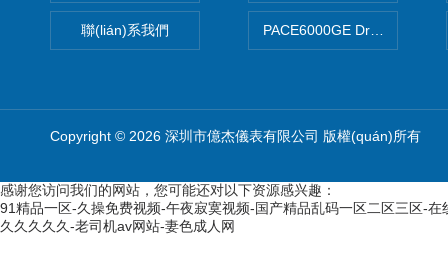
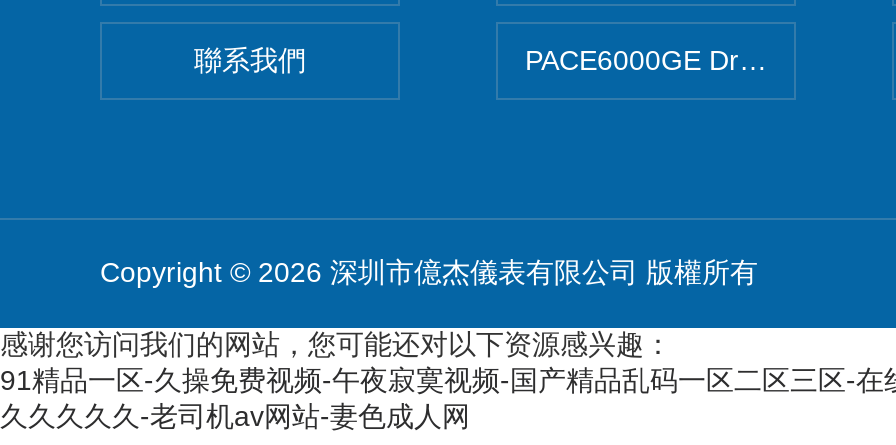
- 聯(lián)系我們
+ 聯系我們

- Copyright © 2026 深圳市億杰儀表有限公司 版權(quán)所有
+ Copyright © 2026 深圳市億杰儀表有限公司 版權所有
